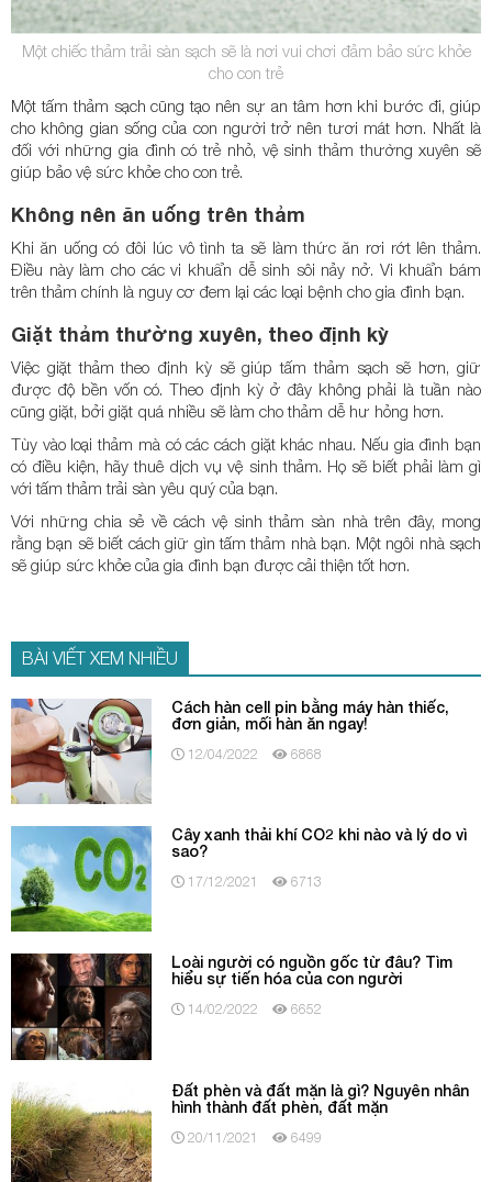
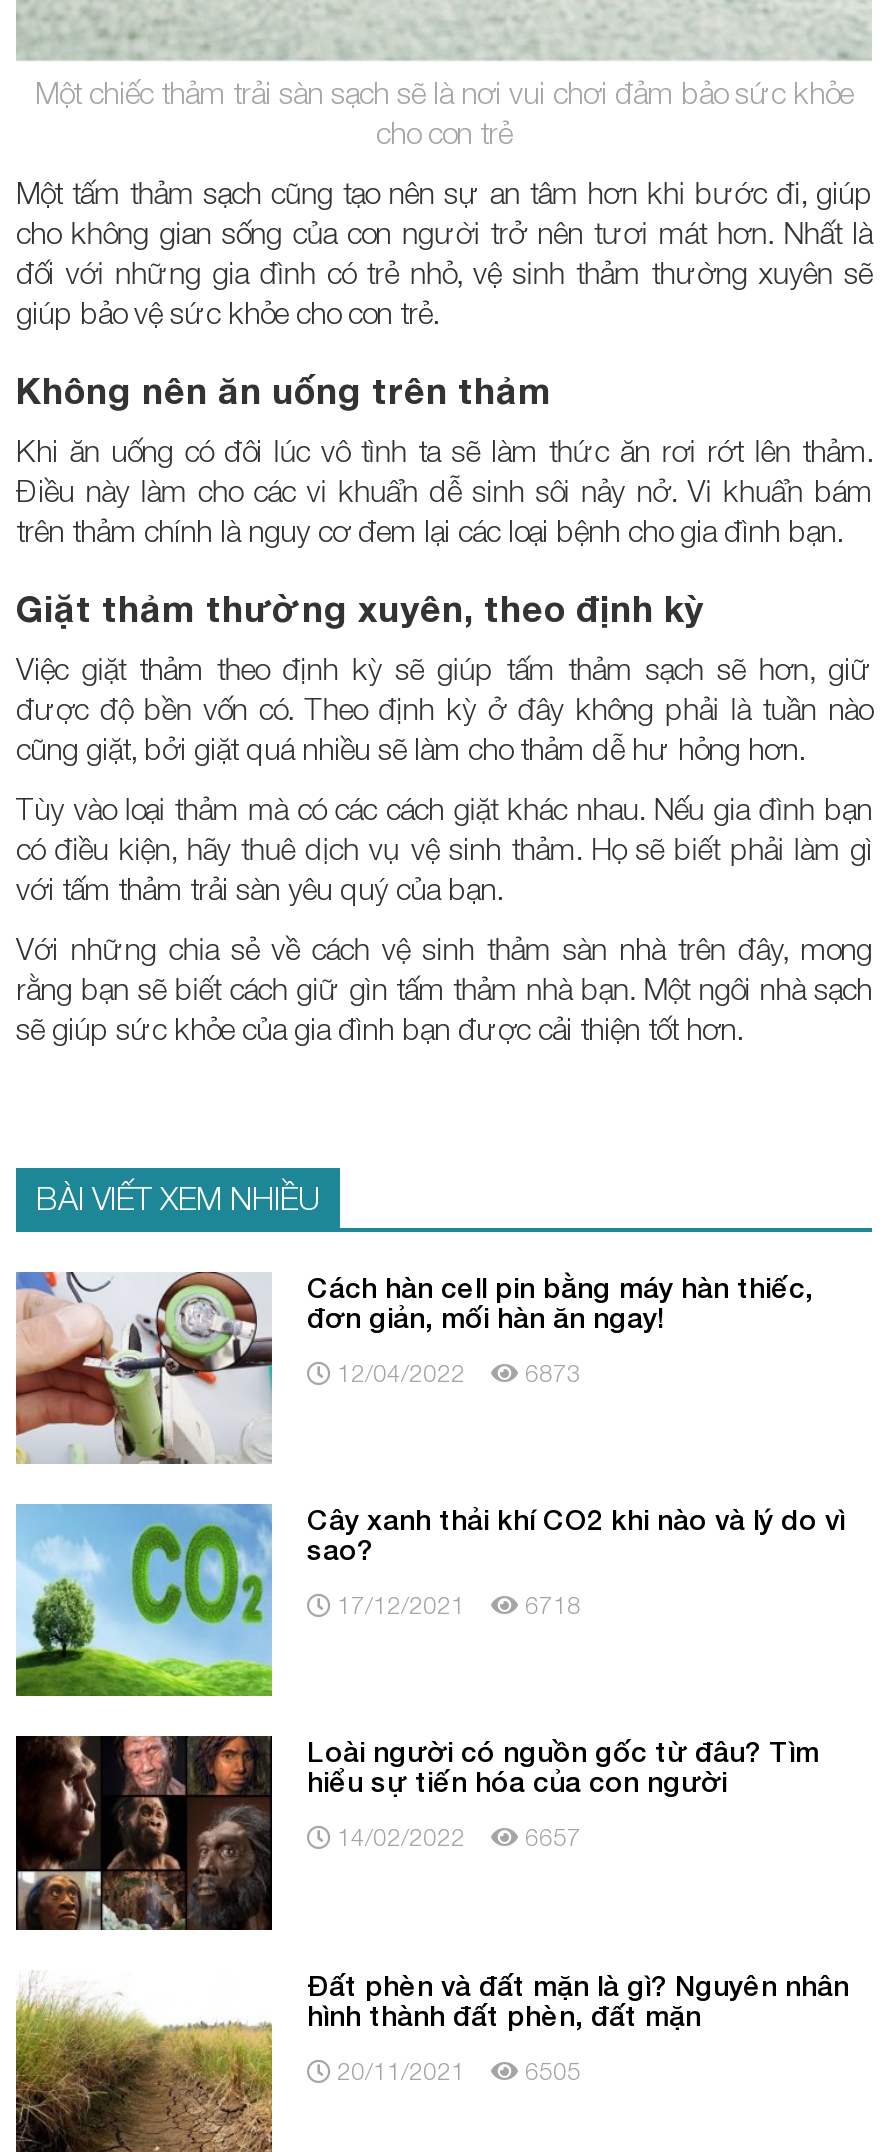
- 12/04/2022 6868
+ 12/04/2022 6873

- 17/12/2021 6713
+ 17/12/2021 6718

- 14/02/2022 6652
+ 14/02/2022 6657

- 20/11/2021 6499
+ 20/11/2021 6505
